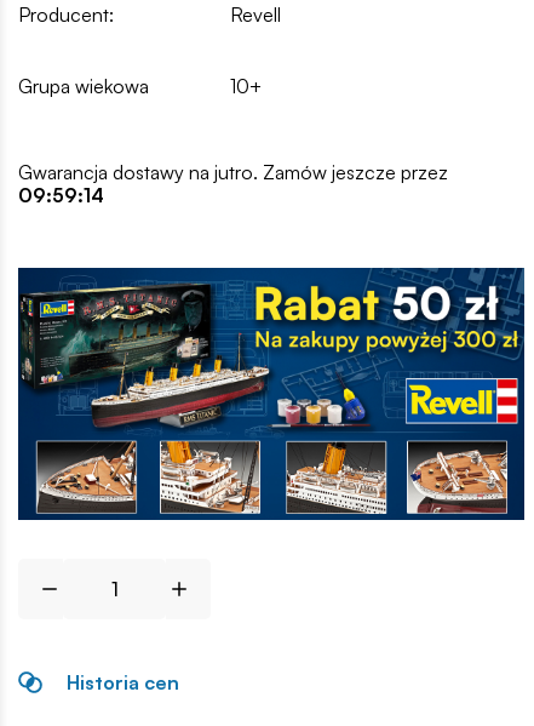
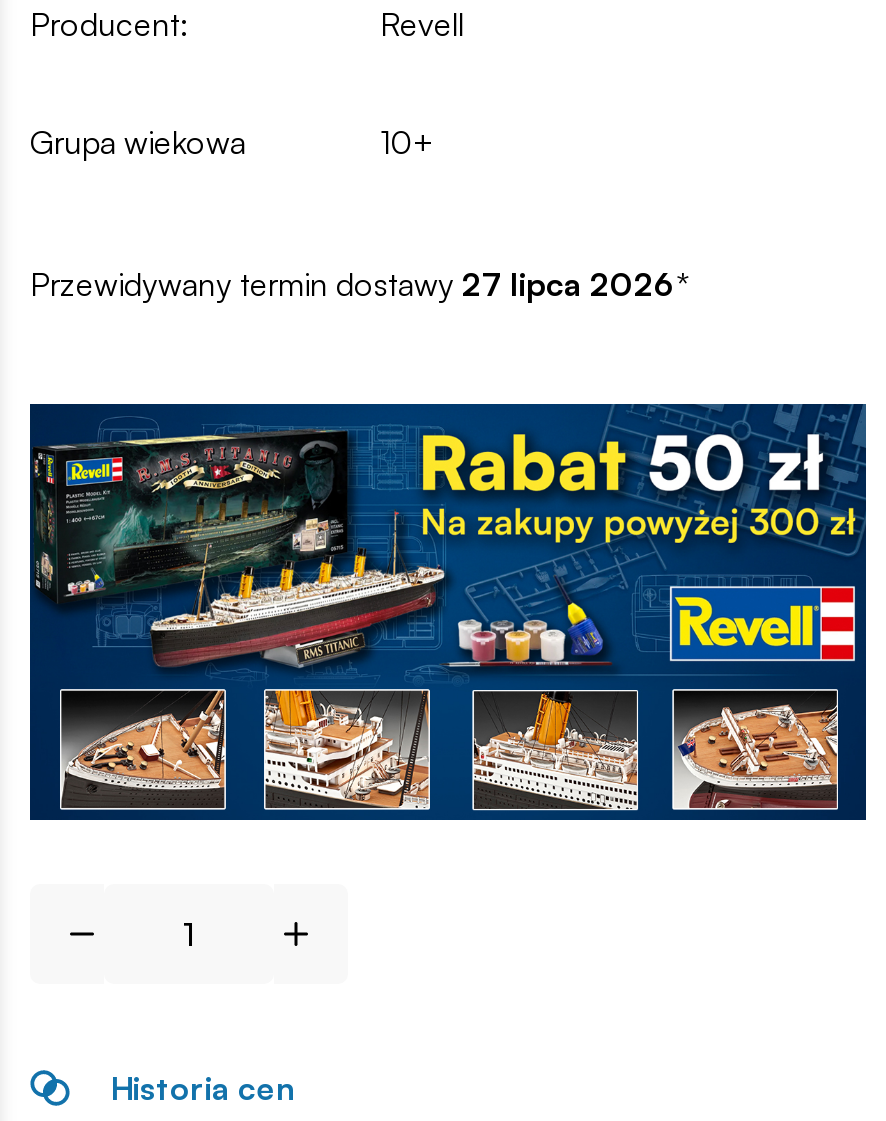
- Gwarancja dostawy na jutro. Zamów jeszcze przez
- 09:59:14
+ Przewidywany termin dostawy 27 lipca 2026*
